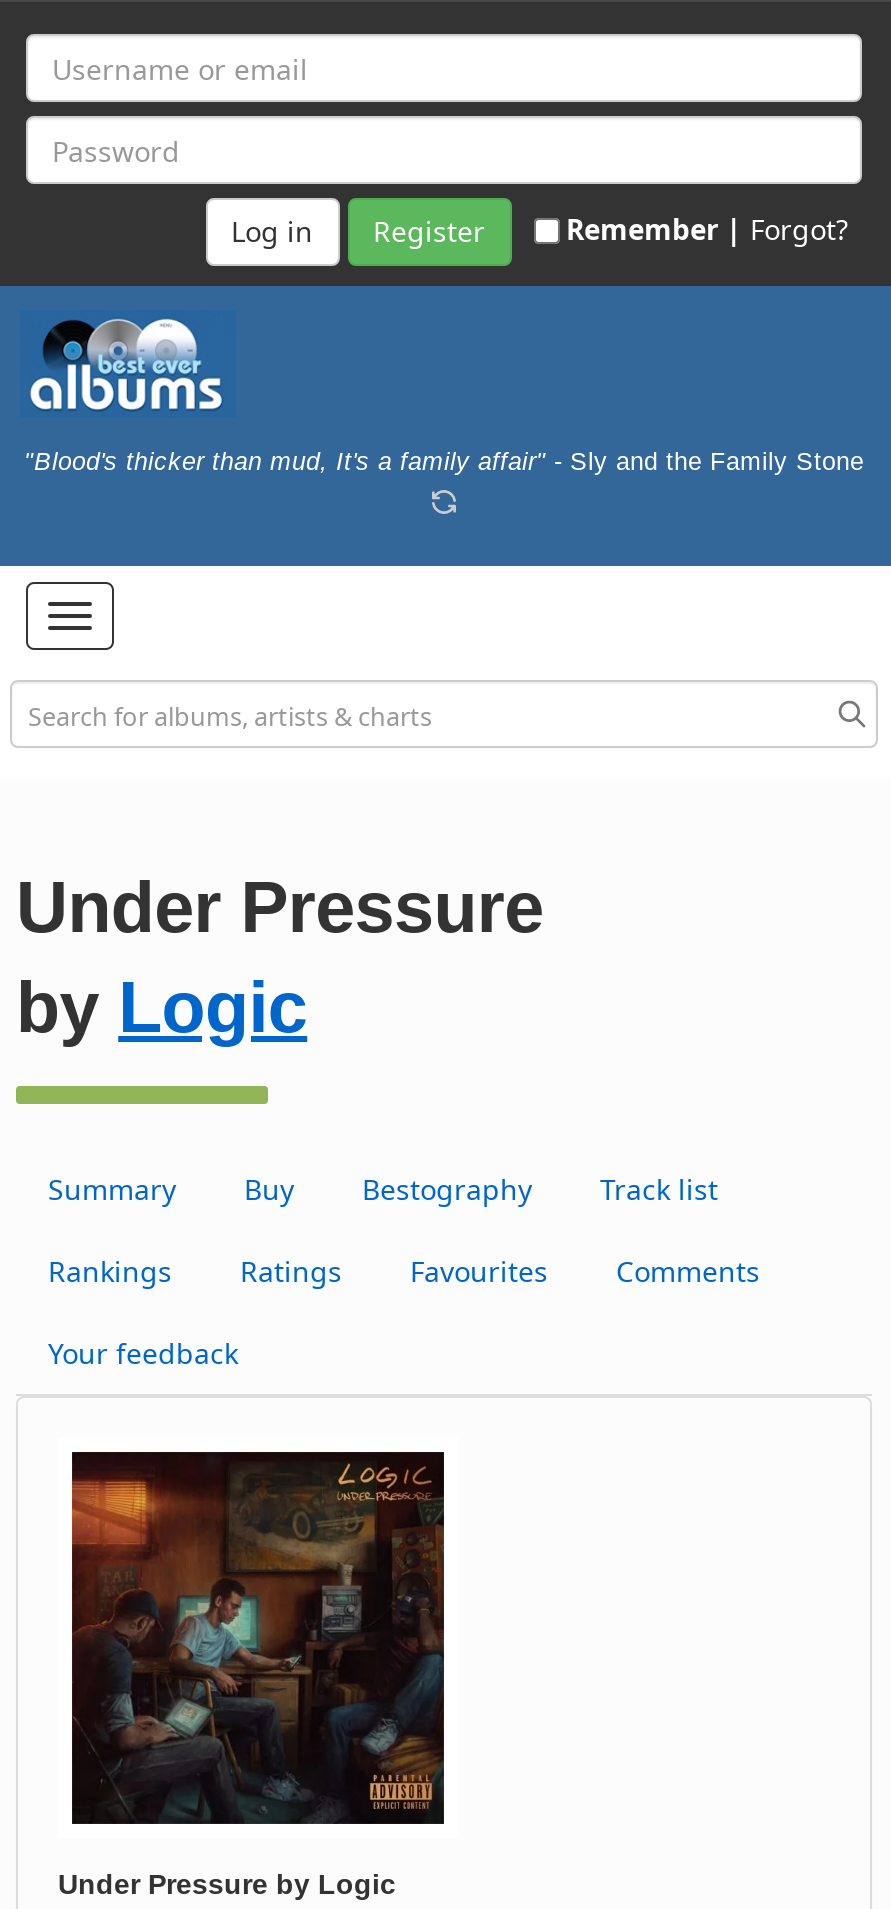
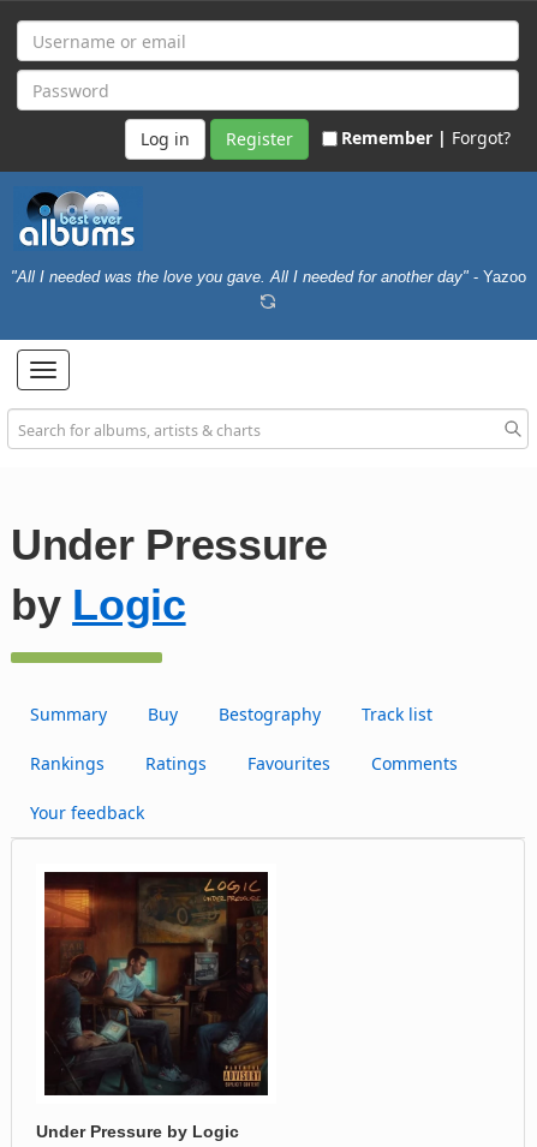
- "Blood's thicker than mud, It's a family affair" - Sly and the Family Stone
+ "All I needed was the love you gave. All I needed for another day" - Yazoo
